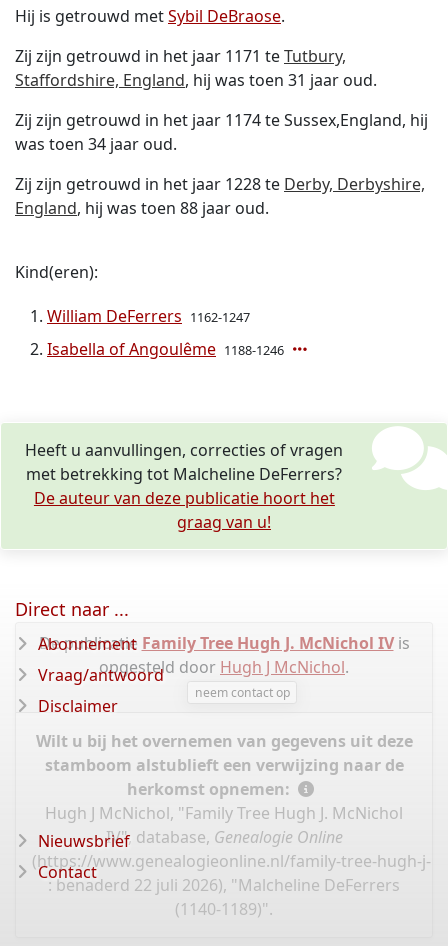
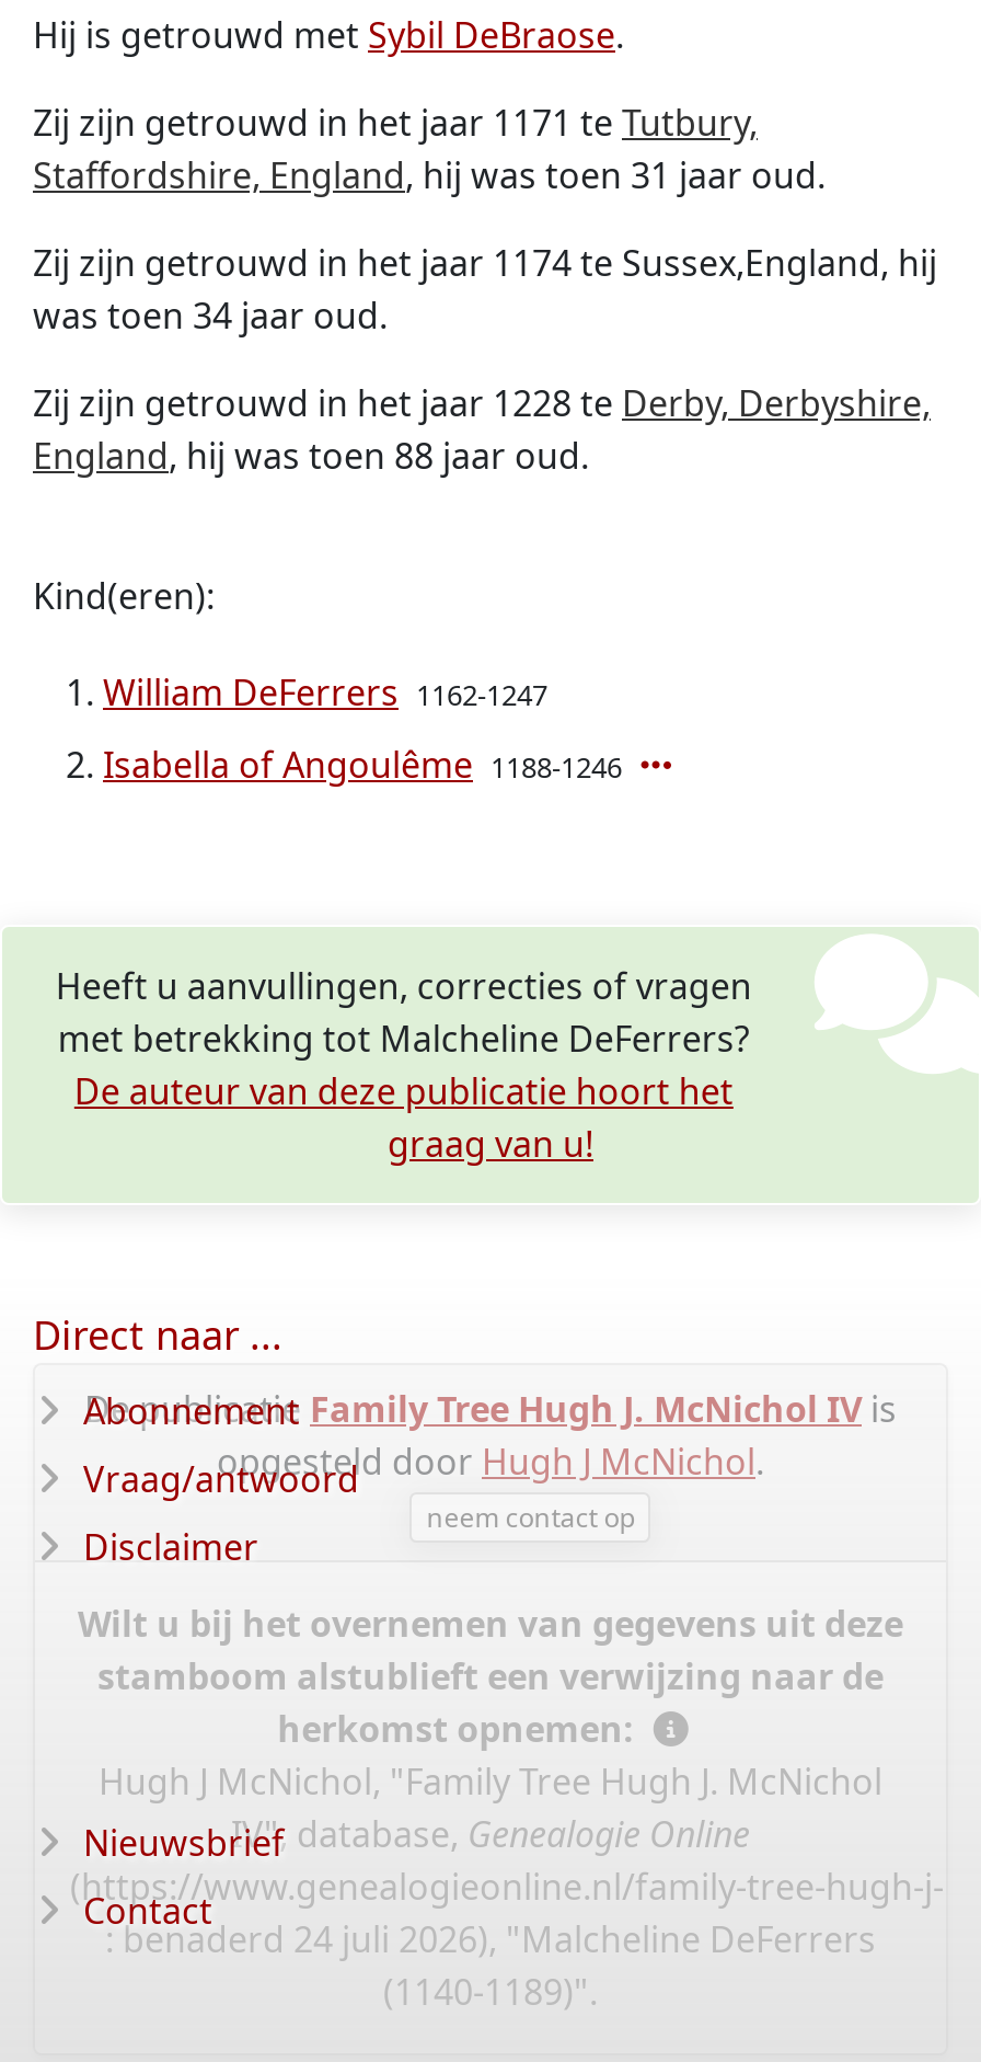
- : benaderd 22 juli 2026), "Malcheline DeFerrers
+ : benaderd 24 juli 2026), "Malcheline DeFerrers
